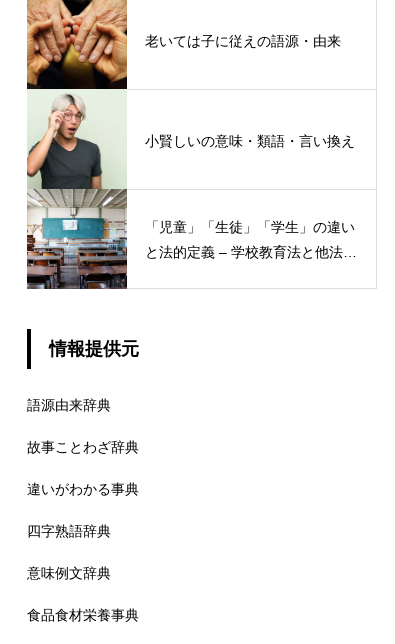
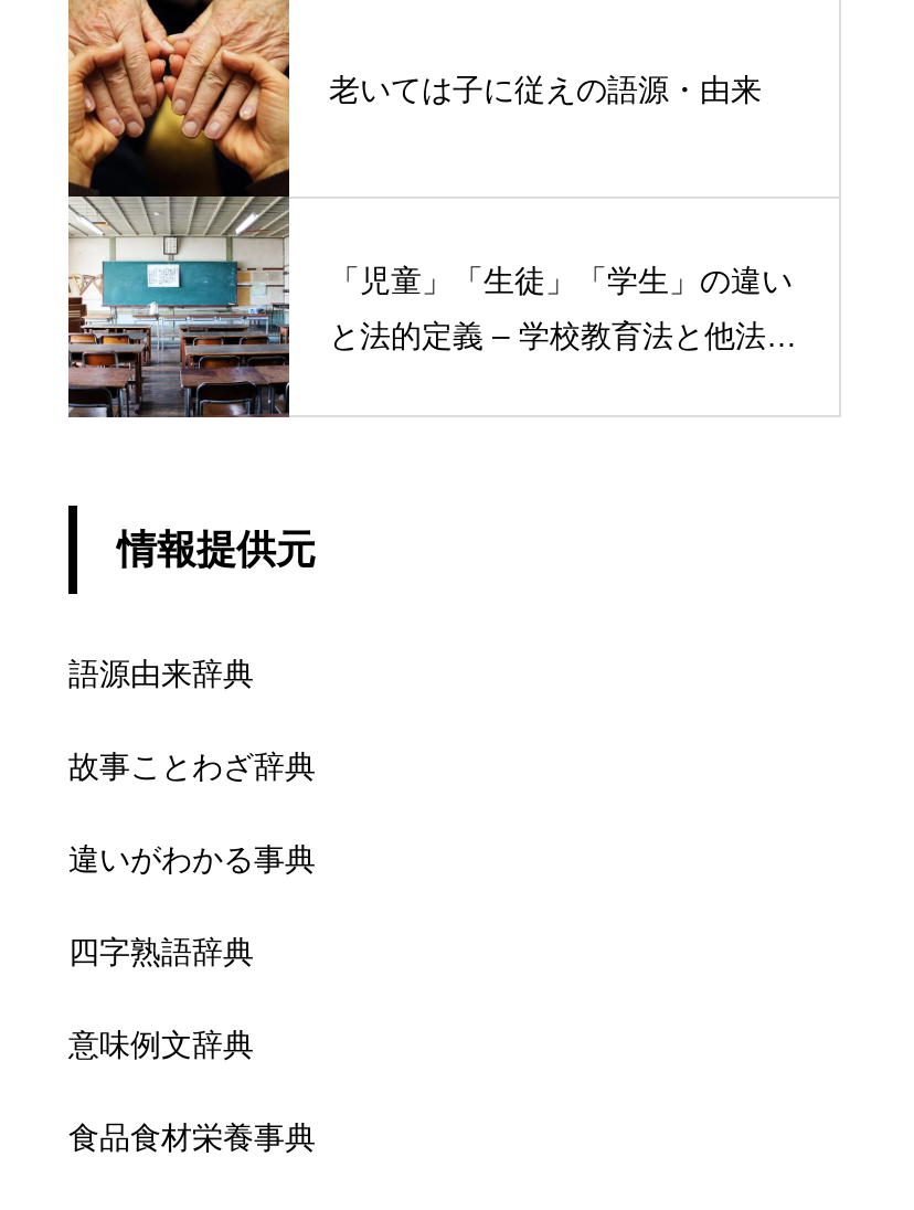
- [image]
- 小賢しいの意味・類語・言い換え
